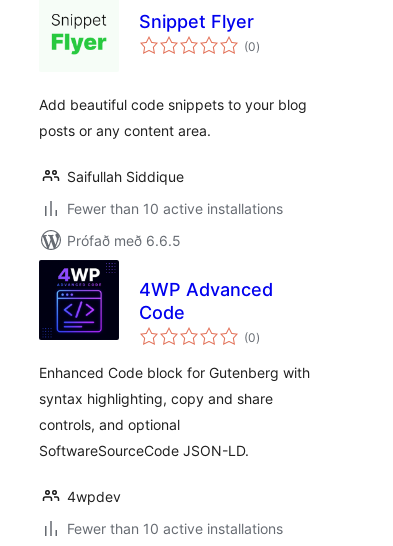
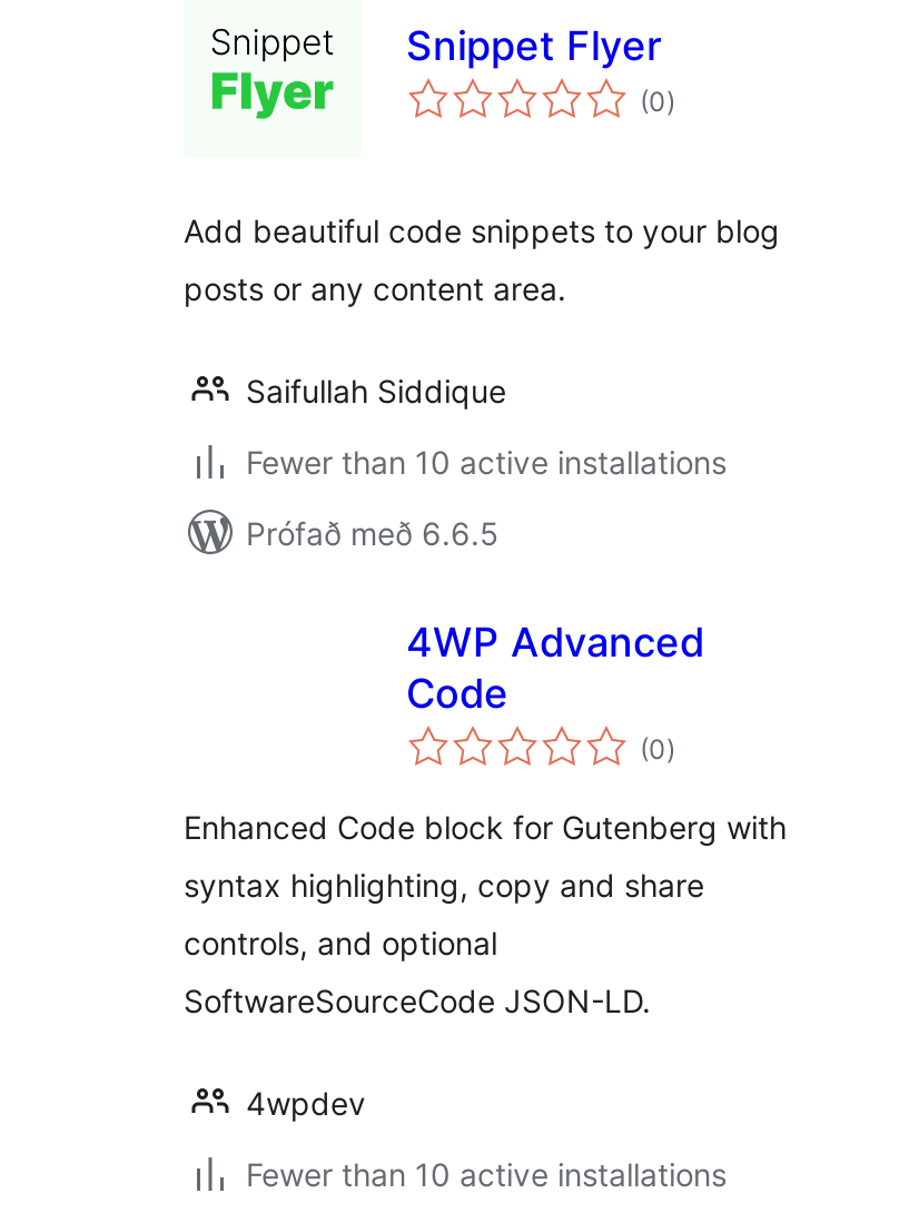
- [image]
